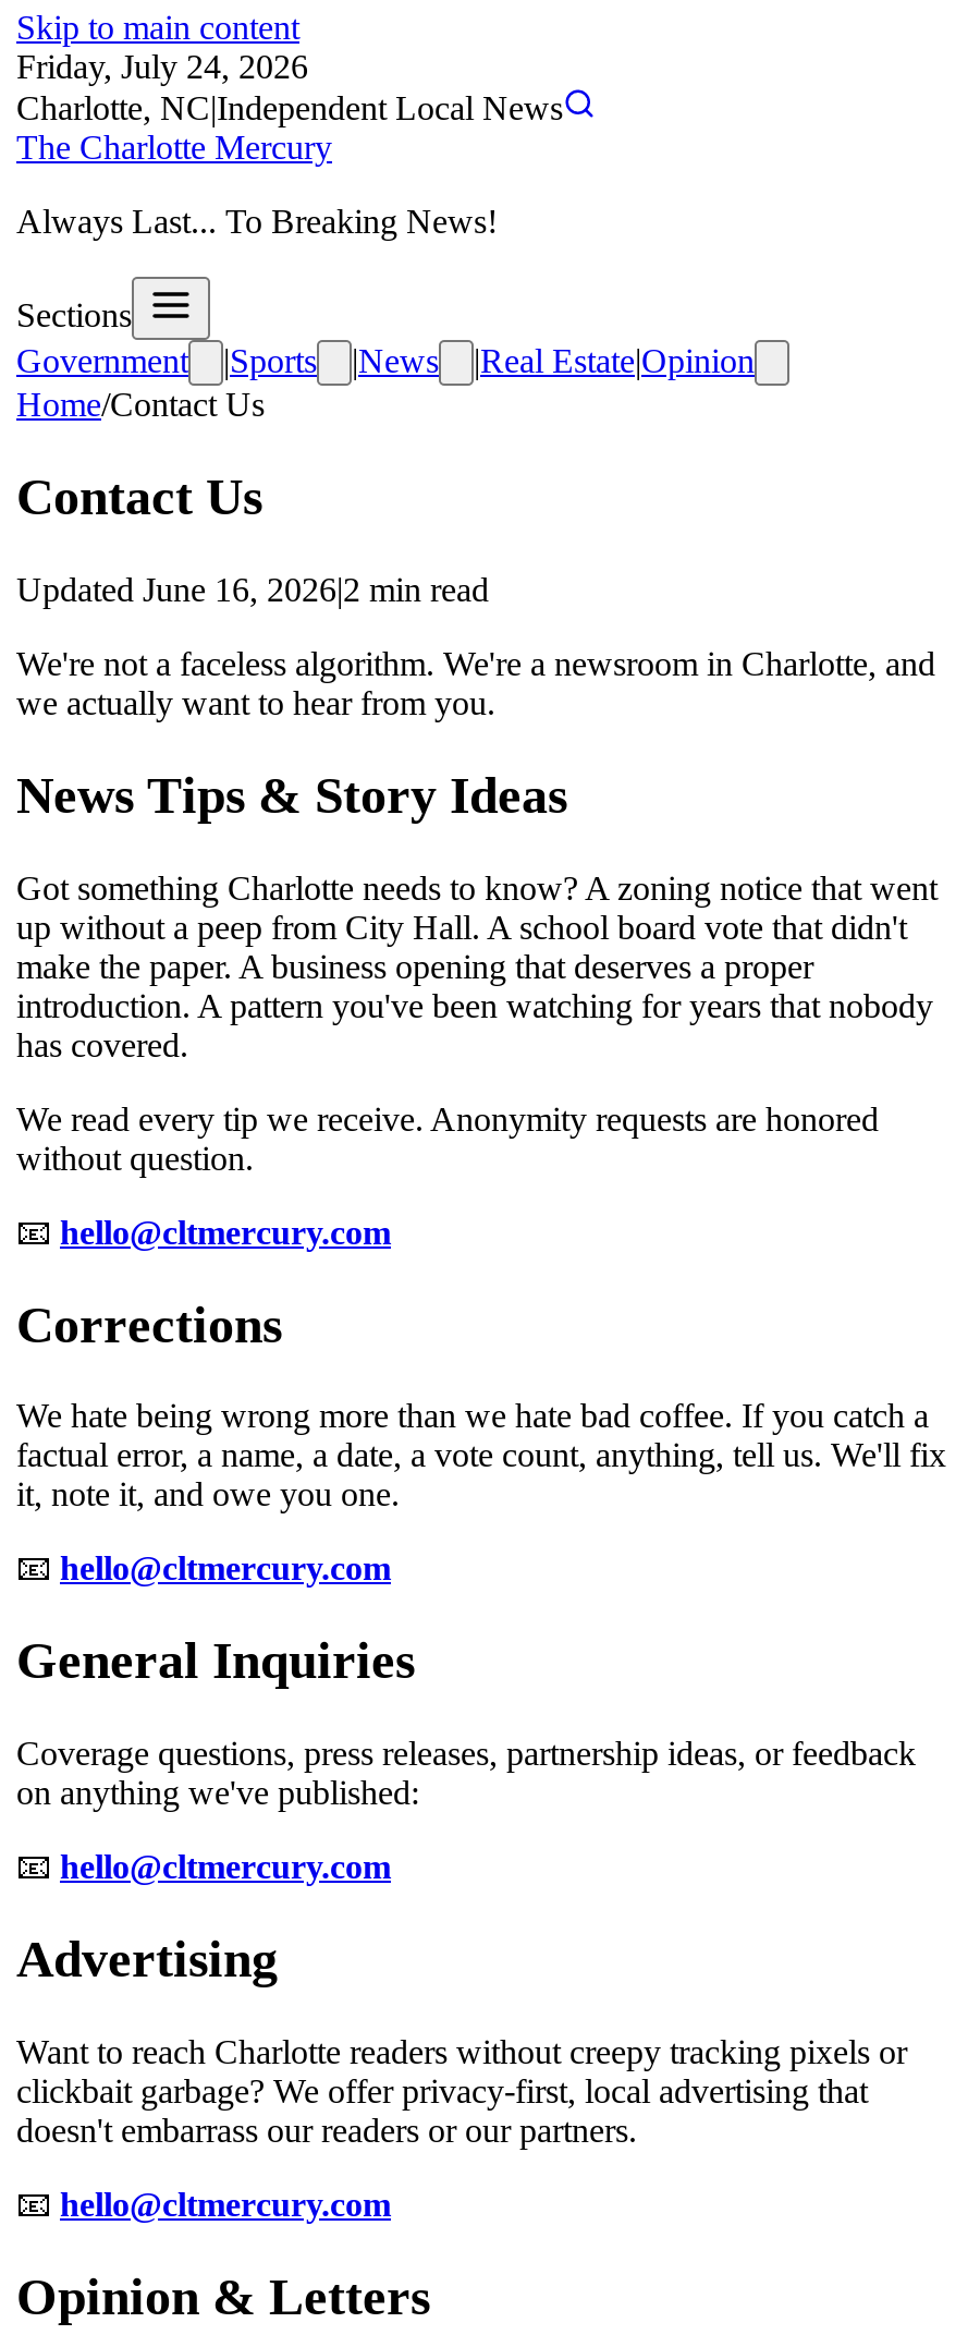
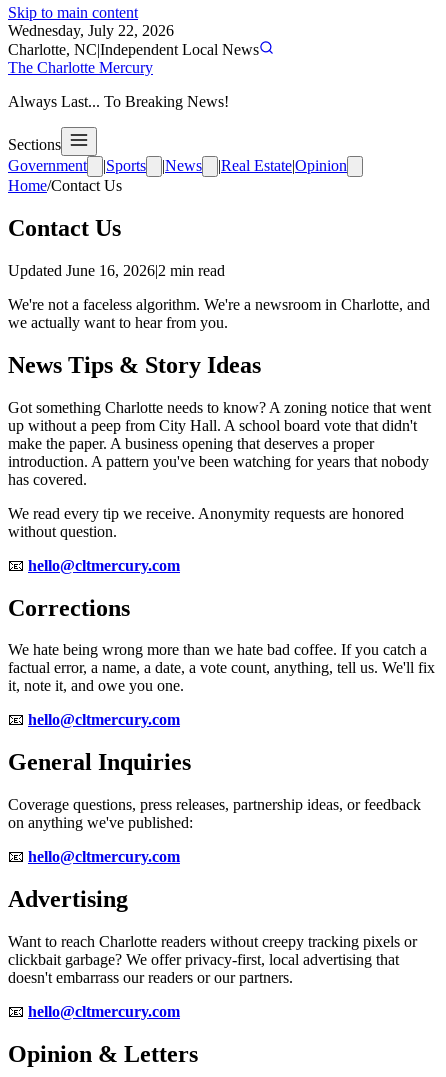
- Friday, July 24, 2026
+ Wednesday, July 22, 2026
